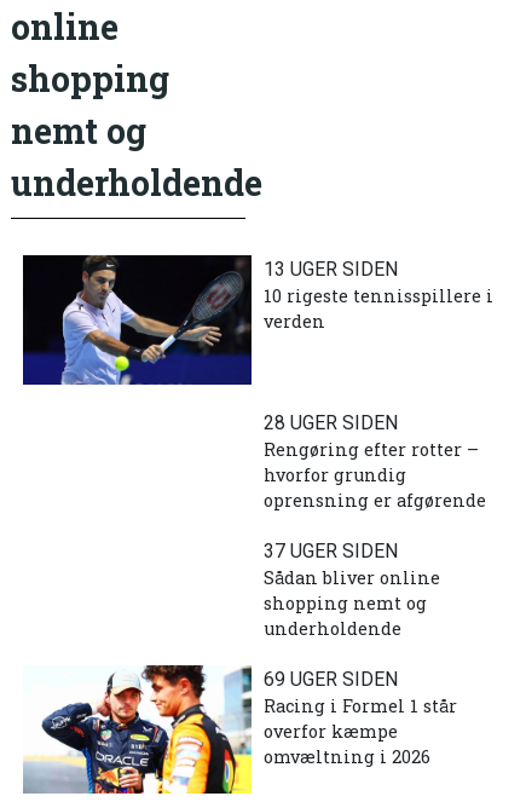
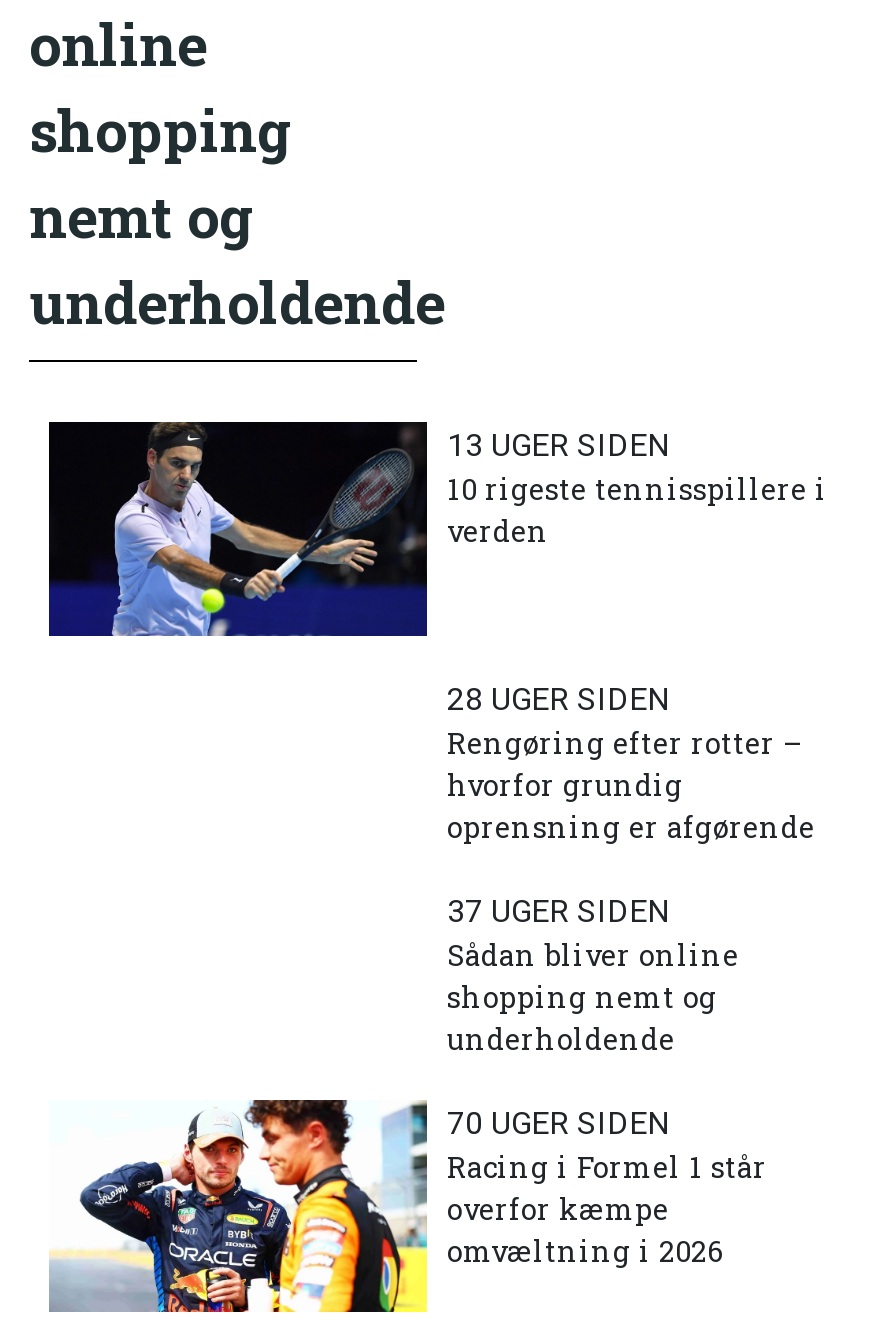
- 69 UGER SIDEN
+ 70 UGER SIDEN
